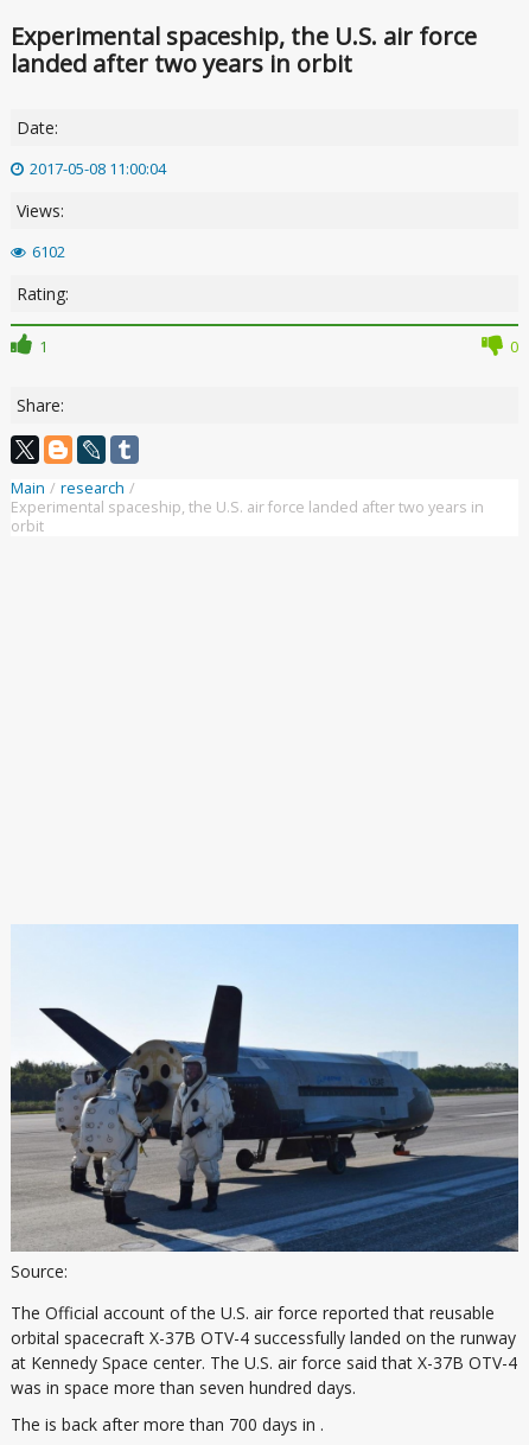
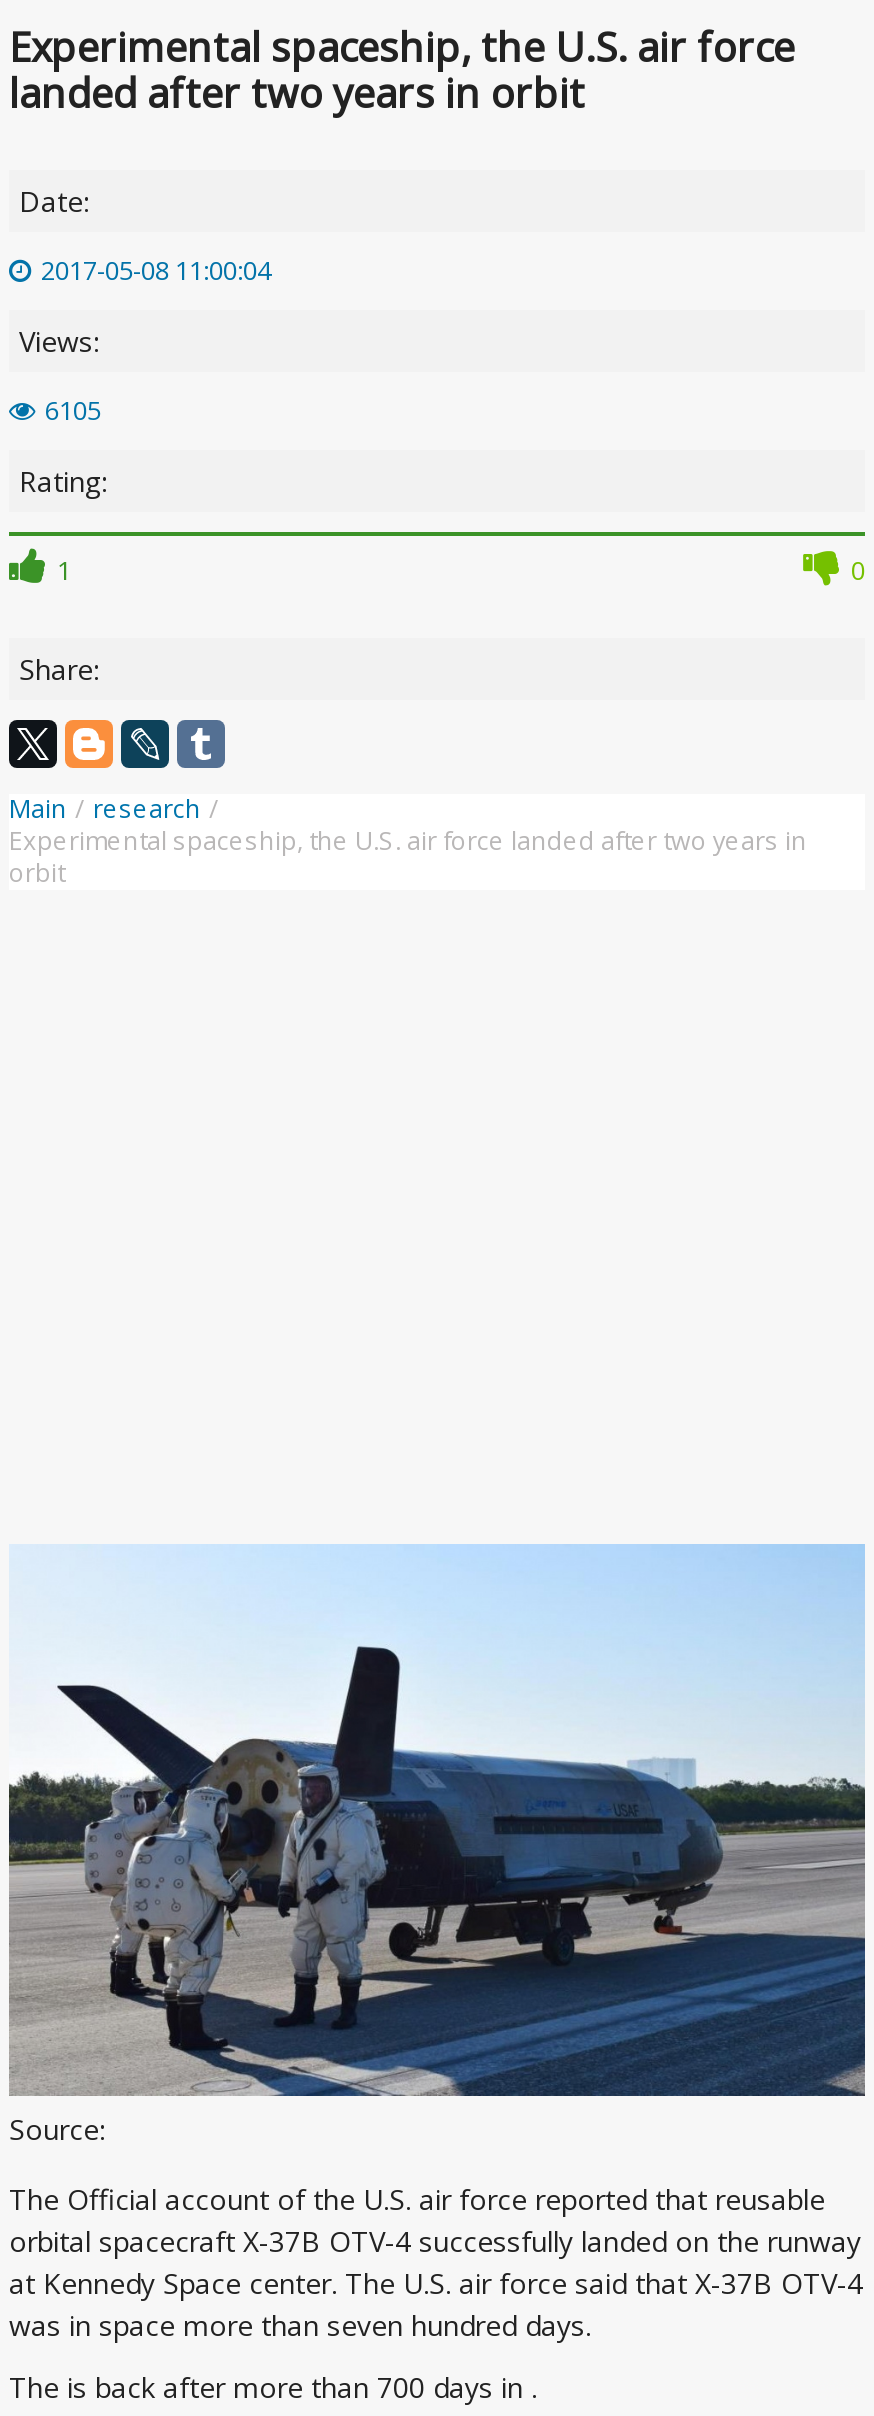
- 6102
+ 6105
